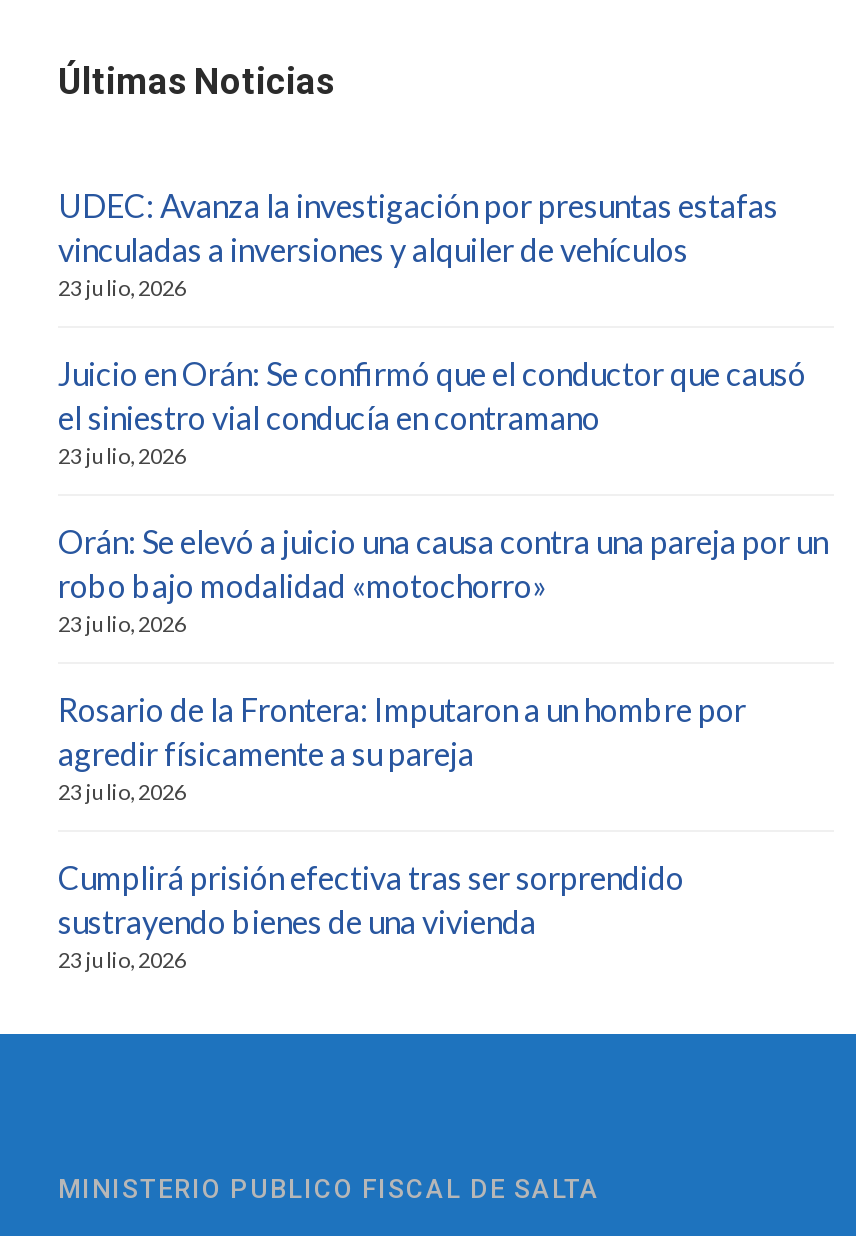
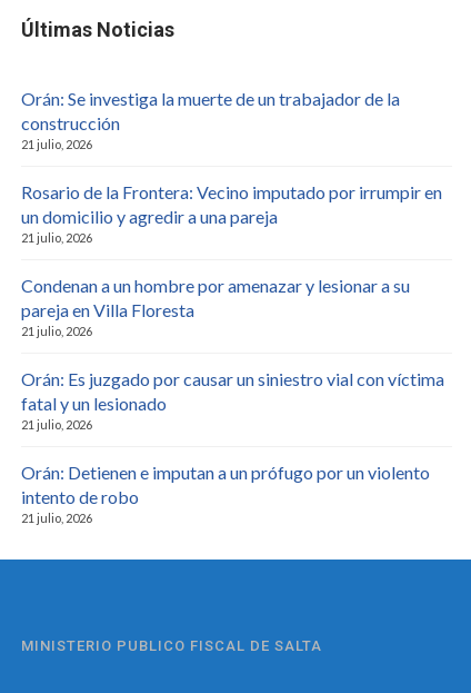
- UDEC: Avanza la investigación por presuntas estafas
- vinculadas a inversiones y alquiler de vehículos
- 23 julio, 2026
+ Orán: Se investiga la muerte de un trabajador de la
+ construcción
+ 21 julio, 2026

- Juicio en Orán: Se confirmó que el conductor que causó
- el siniestro vial conducía en contramano
- 23 julio, 2026
+ Rosario de la Frontera: Vecino imputado por irrumpir en
+ un domicilio y agredir a una pareja
+ 21 julio, 2026

- Orán: Se elevó a juicio una causa contra una pareja por un
- robo bajo modalidad «motochorro»
- 23 julio, 2026
+ Condenan a un hombre por amenazar y lesionar a su
+ pareja en Villa Floresta
+ 21 julio, 2026

- Rosario de la Frontera: Imputaron a un hombre por
- agredir físicamente a su pareja
- 23 julio, 2026
+ Orán: Es juzgado por causar un siniestro vial con víctima
+ fatal y un lesionado
+ 21 julio, 2026

- Cumplirá prisión efectiva tras ser sorprendido
- sustrayendo bienes de una vivienda
- 23 julio, 2026
+ Orán: Detienen e imputan a un prófugo por un violento
+ intento de robo
+ 21 julio, 2026
